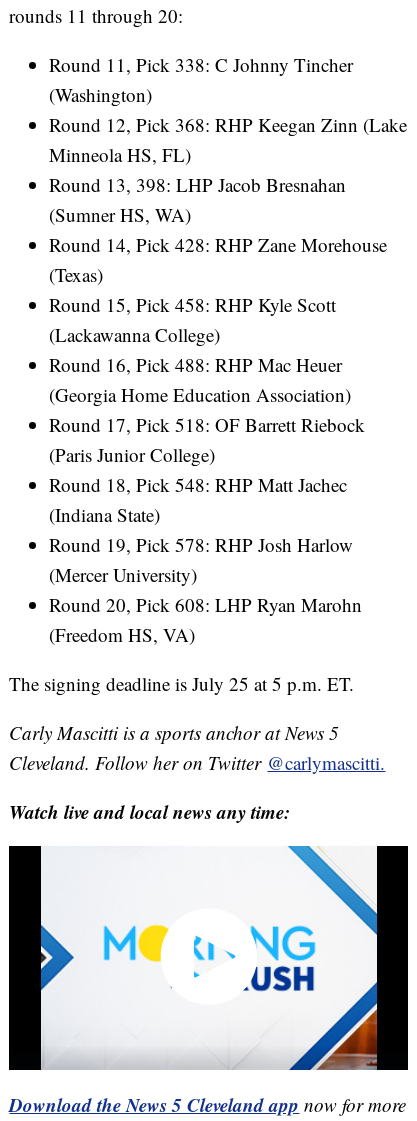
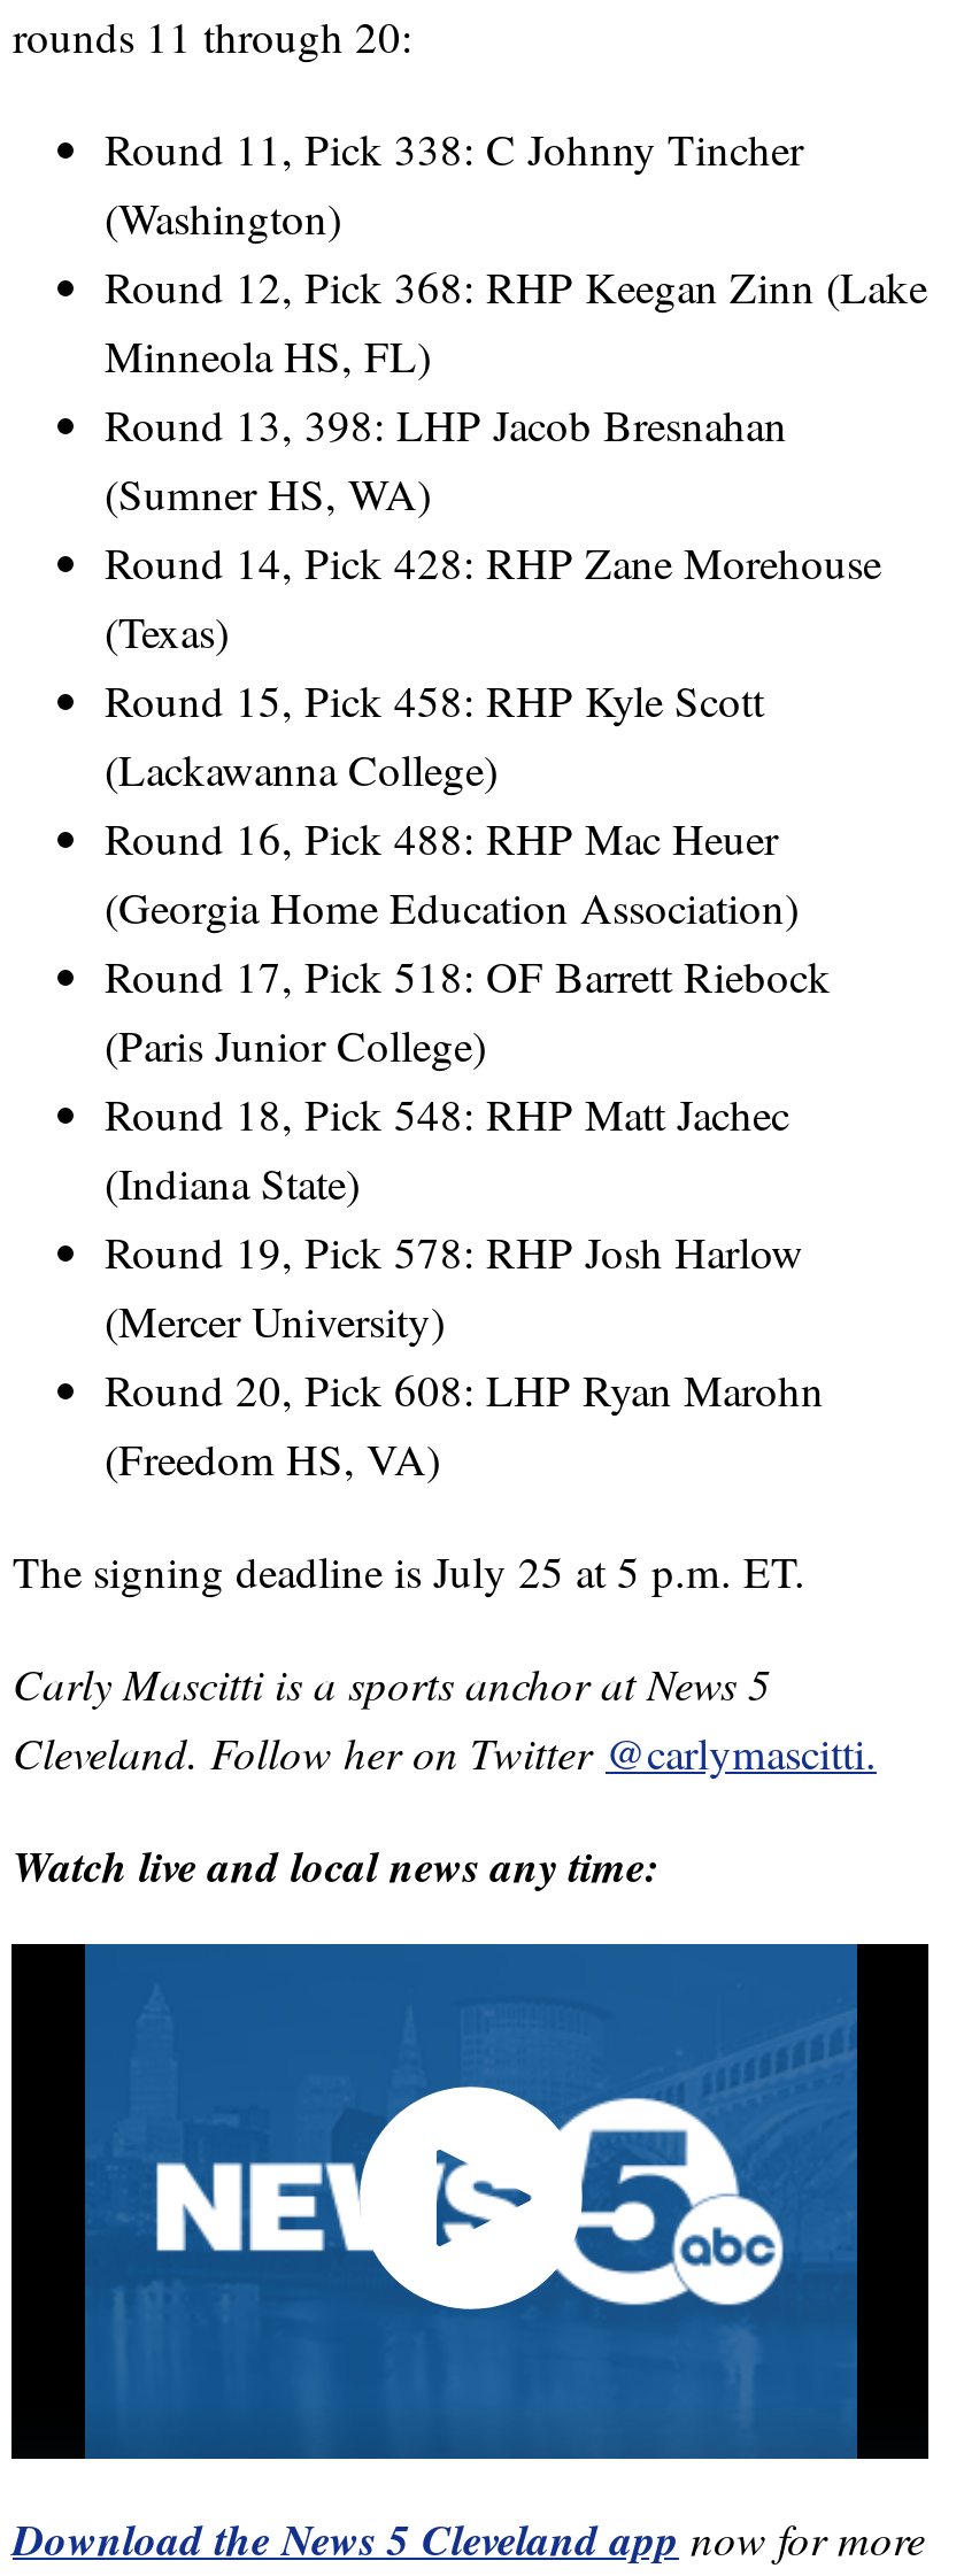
- [image]
+ [image]
